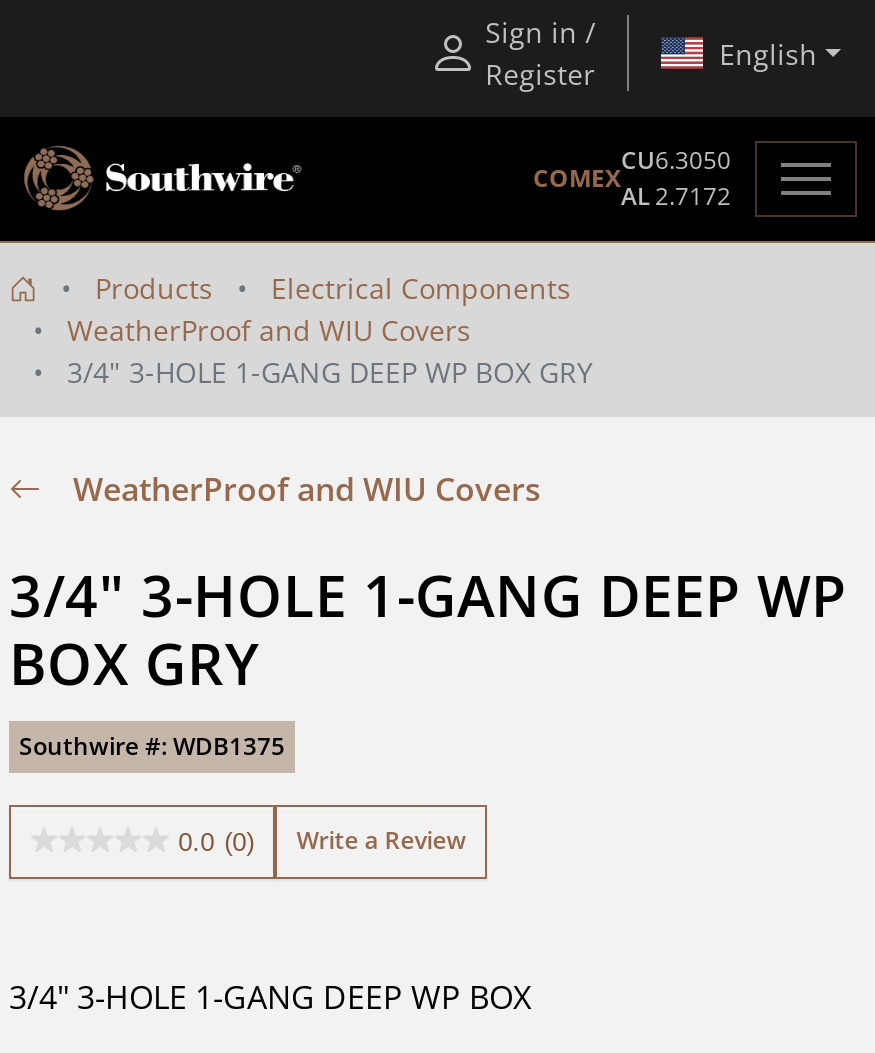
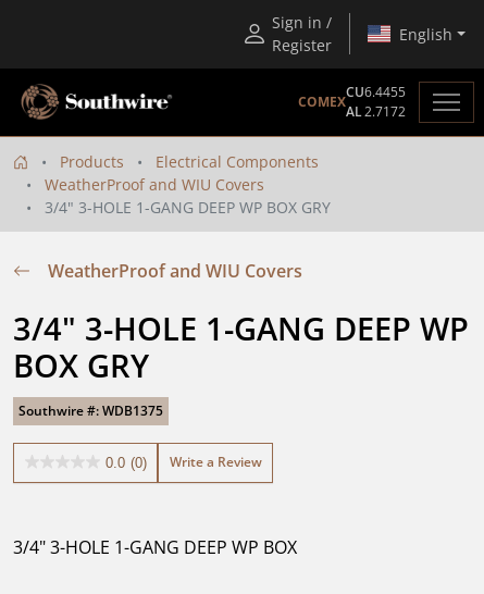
- CU6.3050
+ CU6.4455
